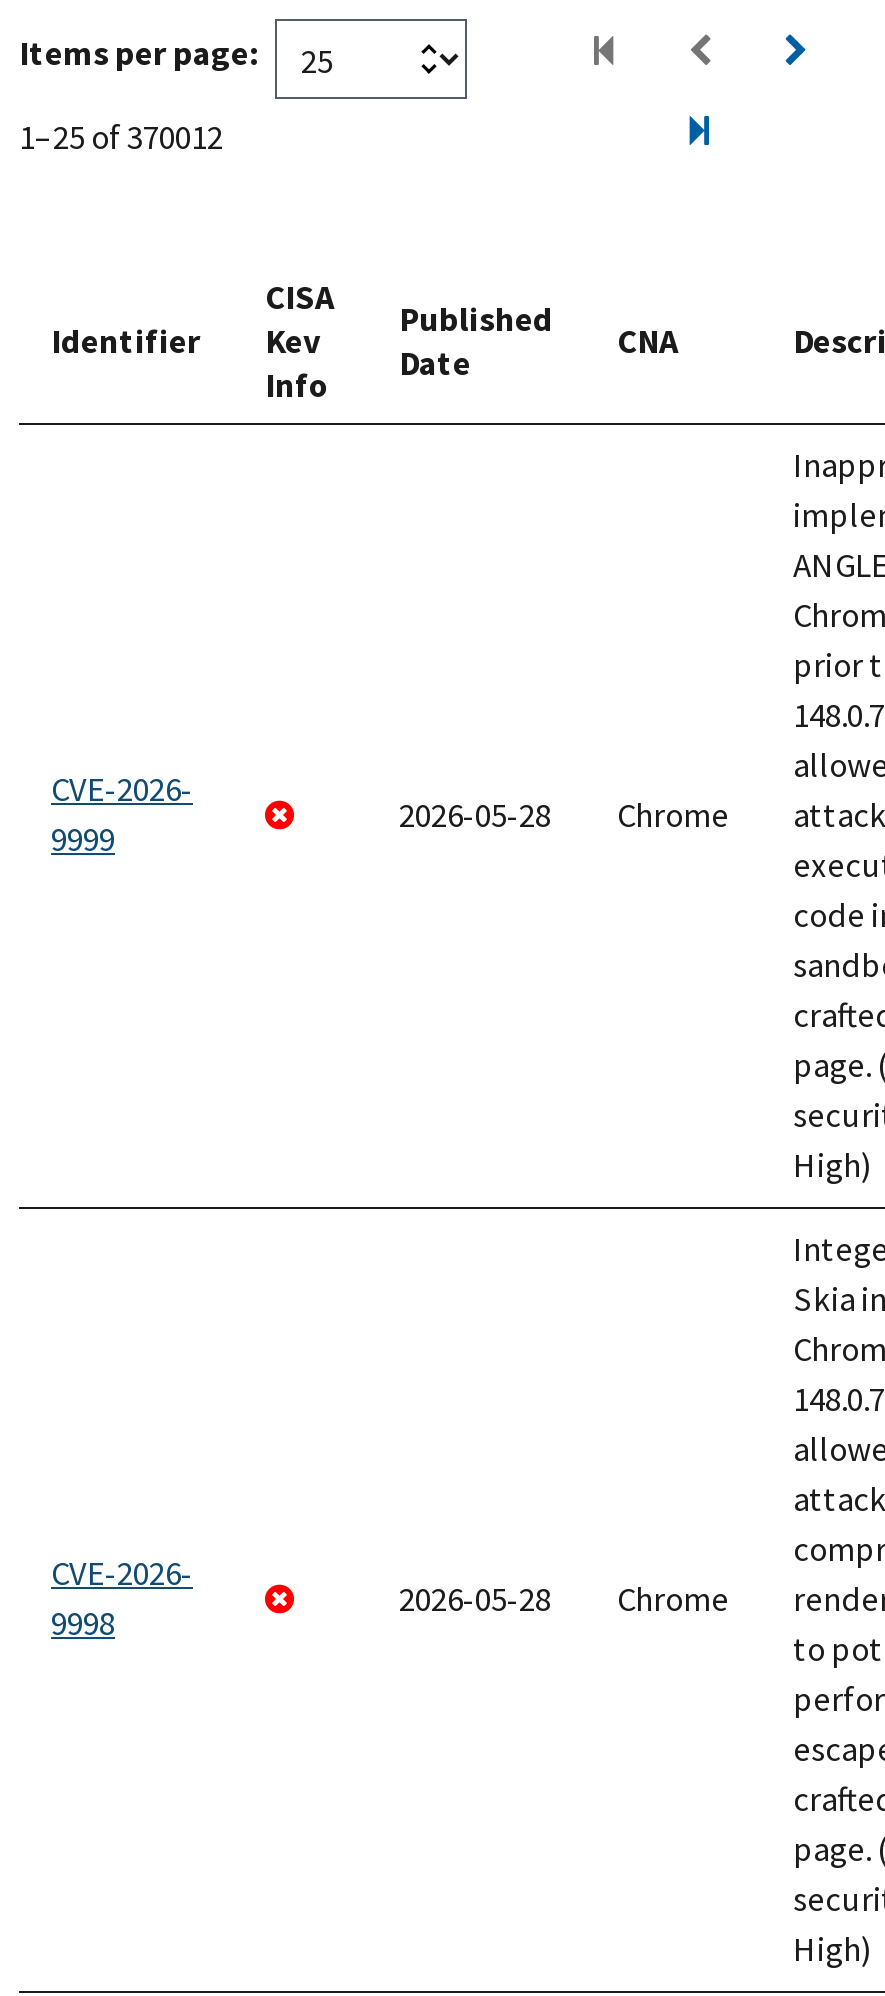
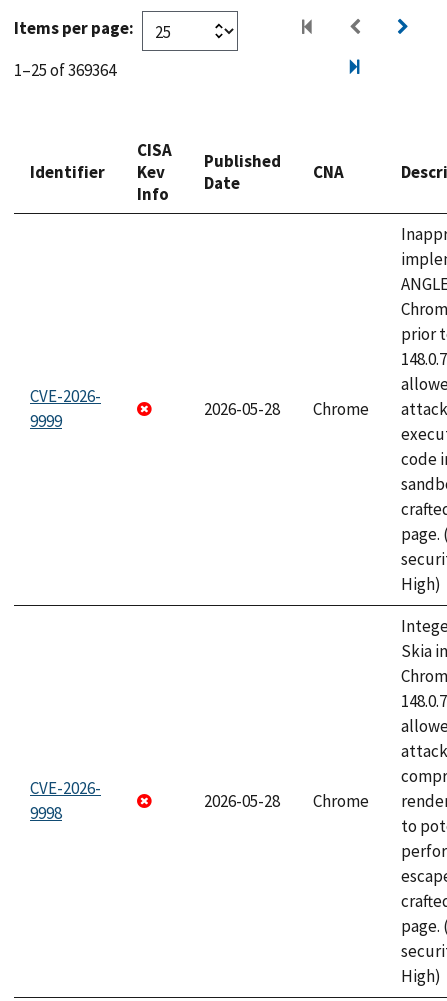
- 1–25 of 370012
+ 1–25 of 369364
